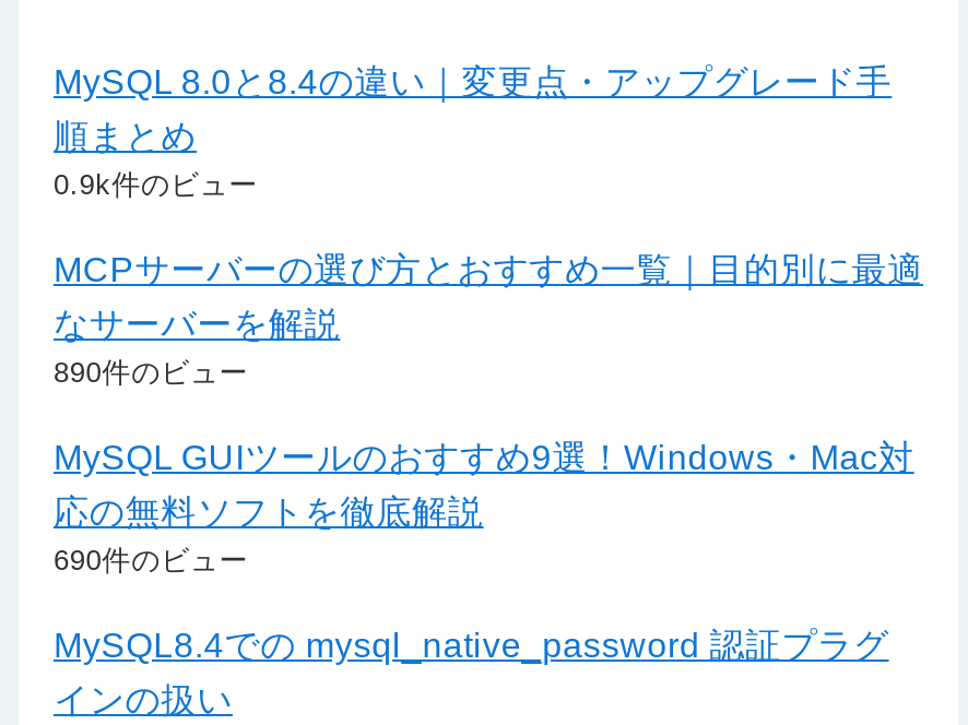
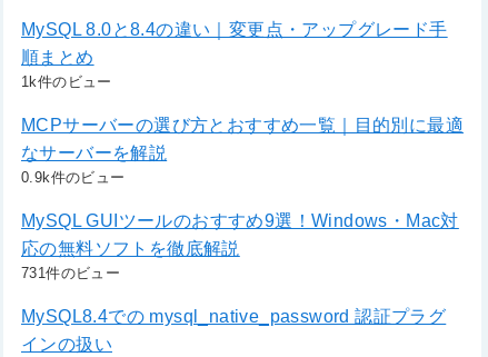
- 0.9k件のビュー
+ 1k件のビュー

- 890件のビュー
+ 0.9k件のビュー

- 690件のビュー
+ 731件のビュー
